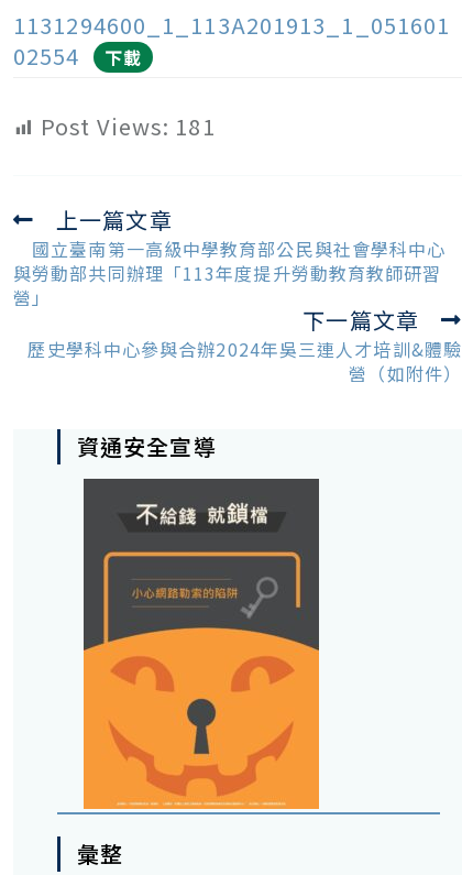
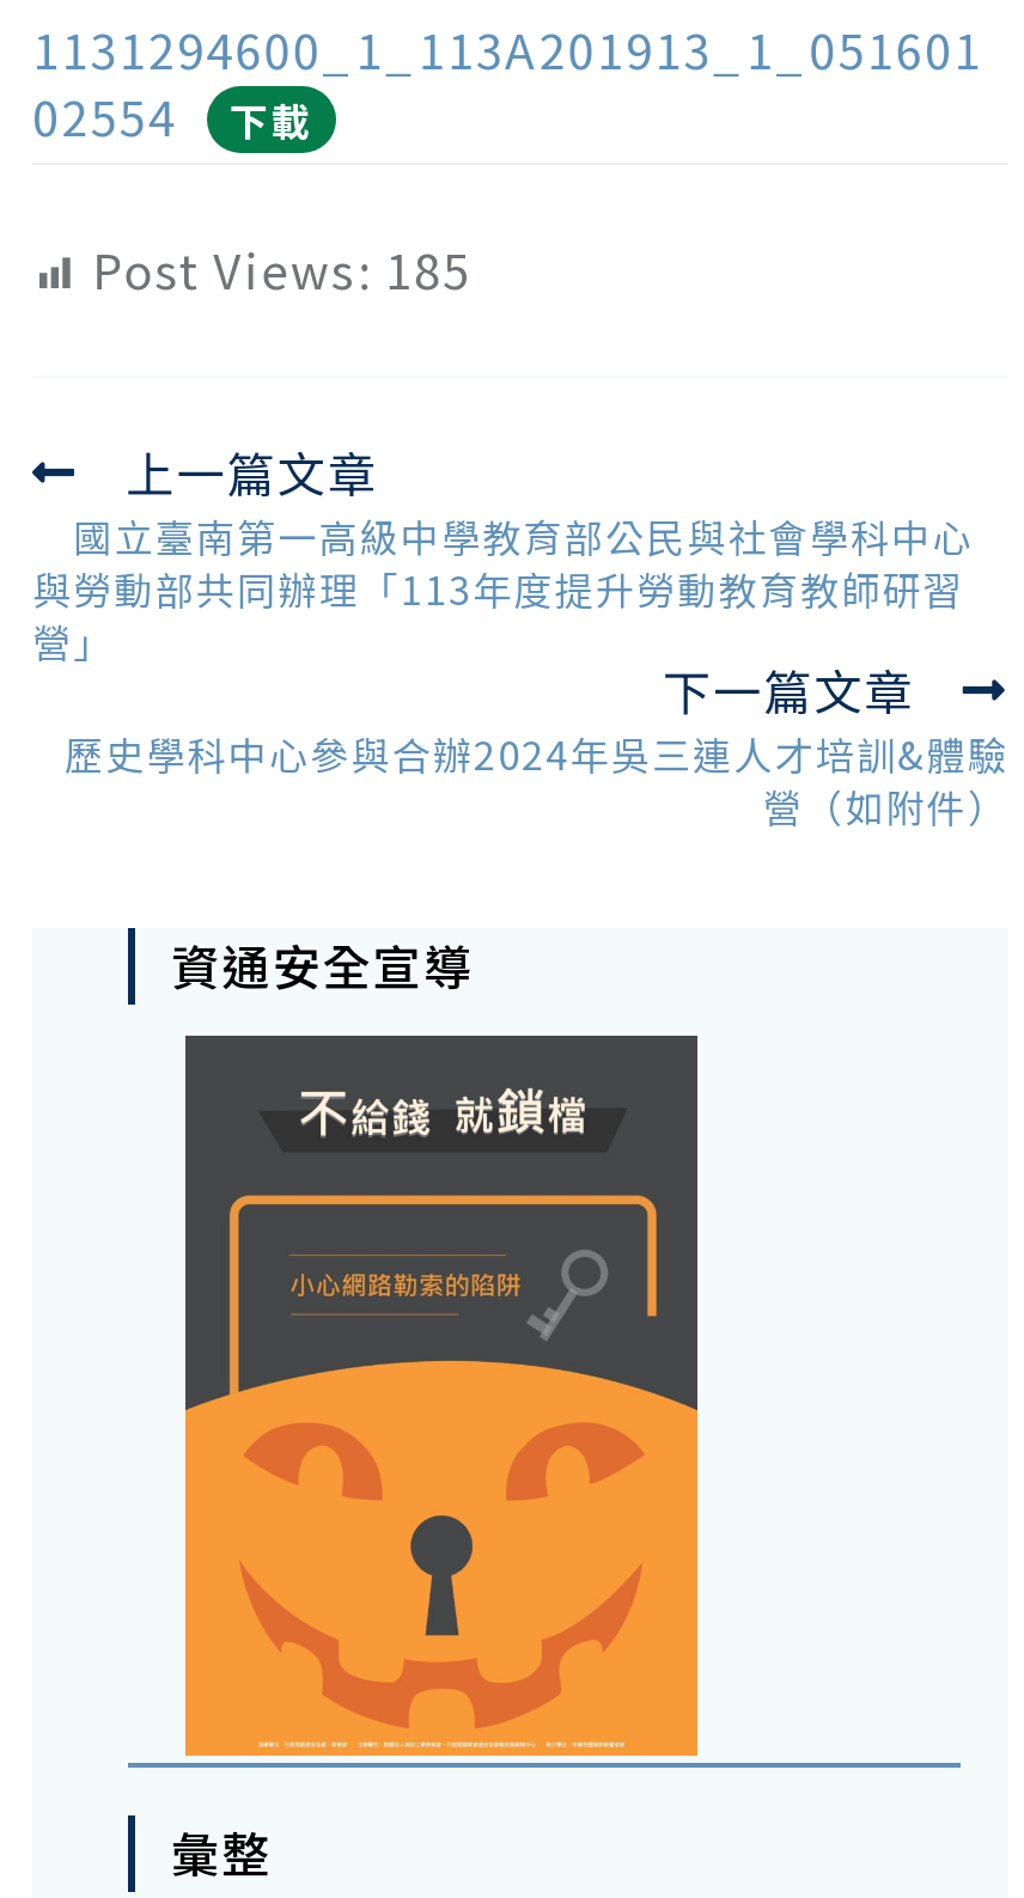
- Post Views: 181
+ Post Views: 185
